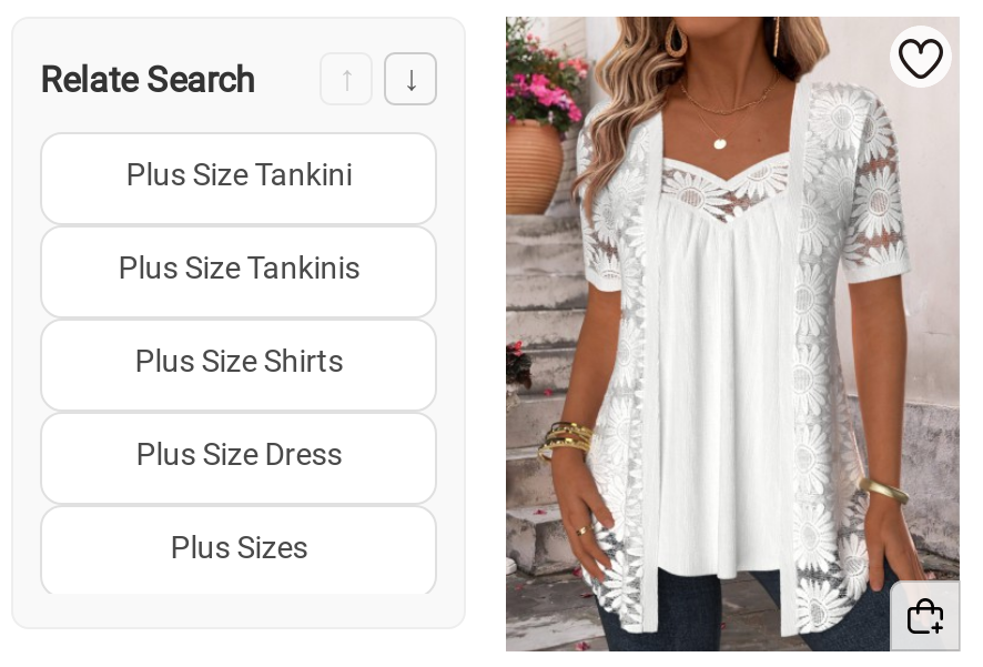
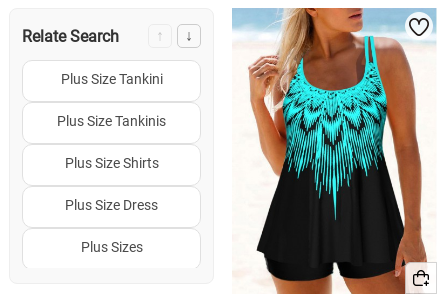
- [image]
+ [image]
